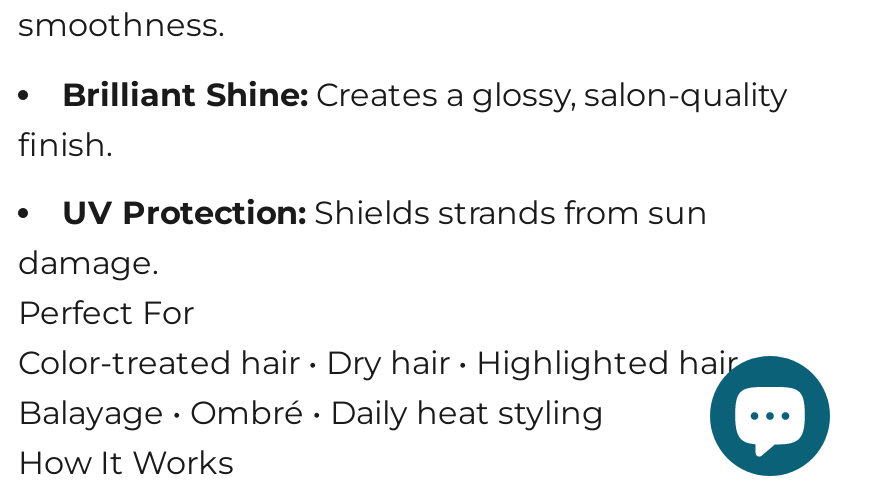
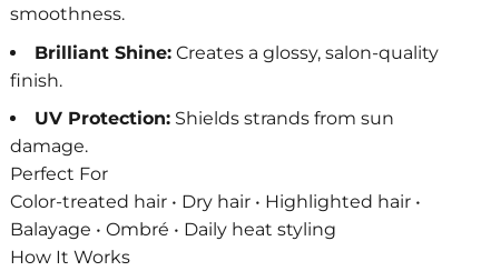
- [image]
